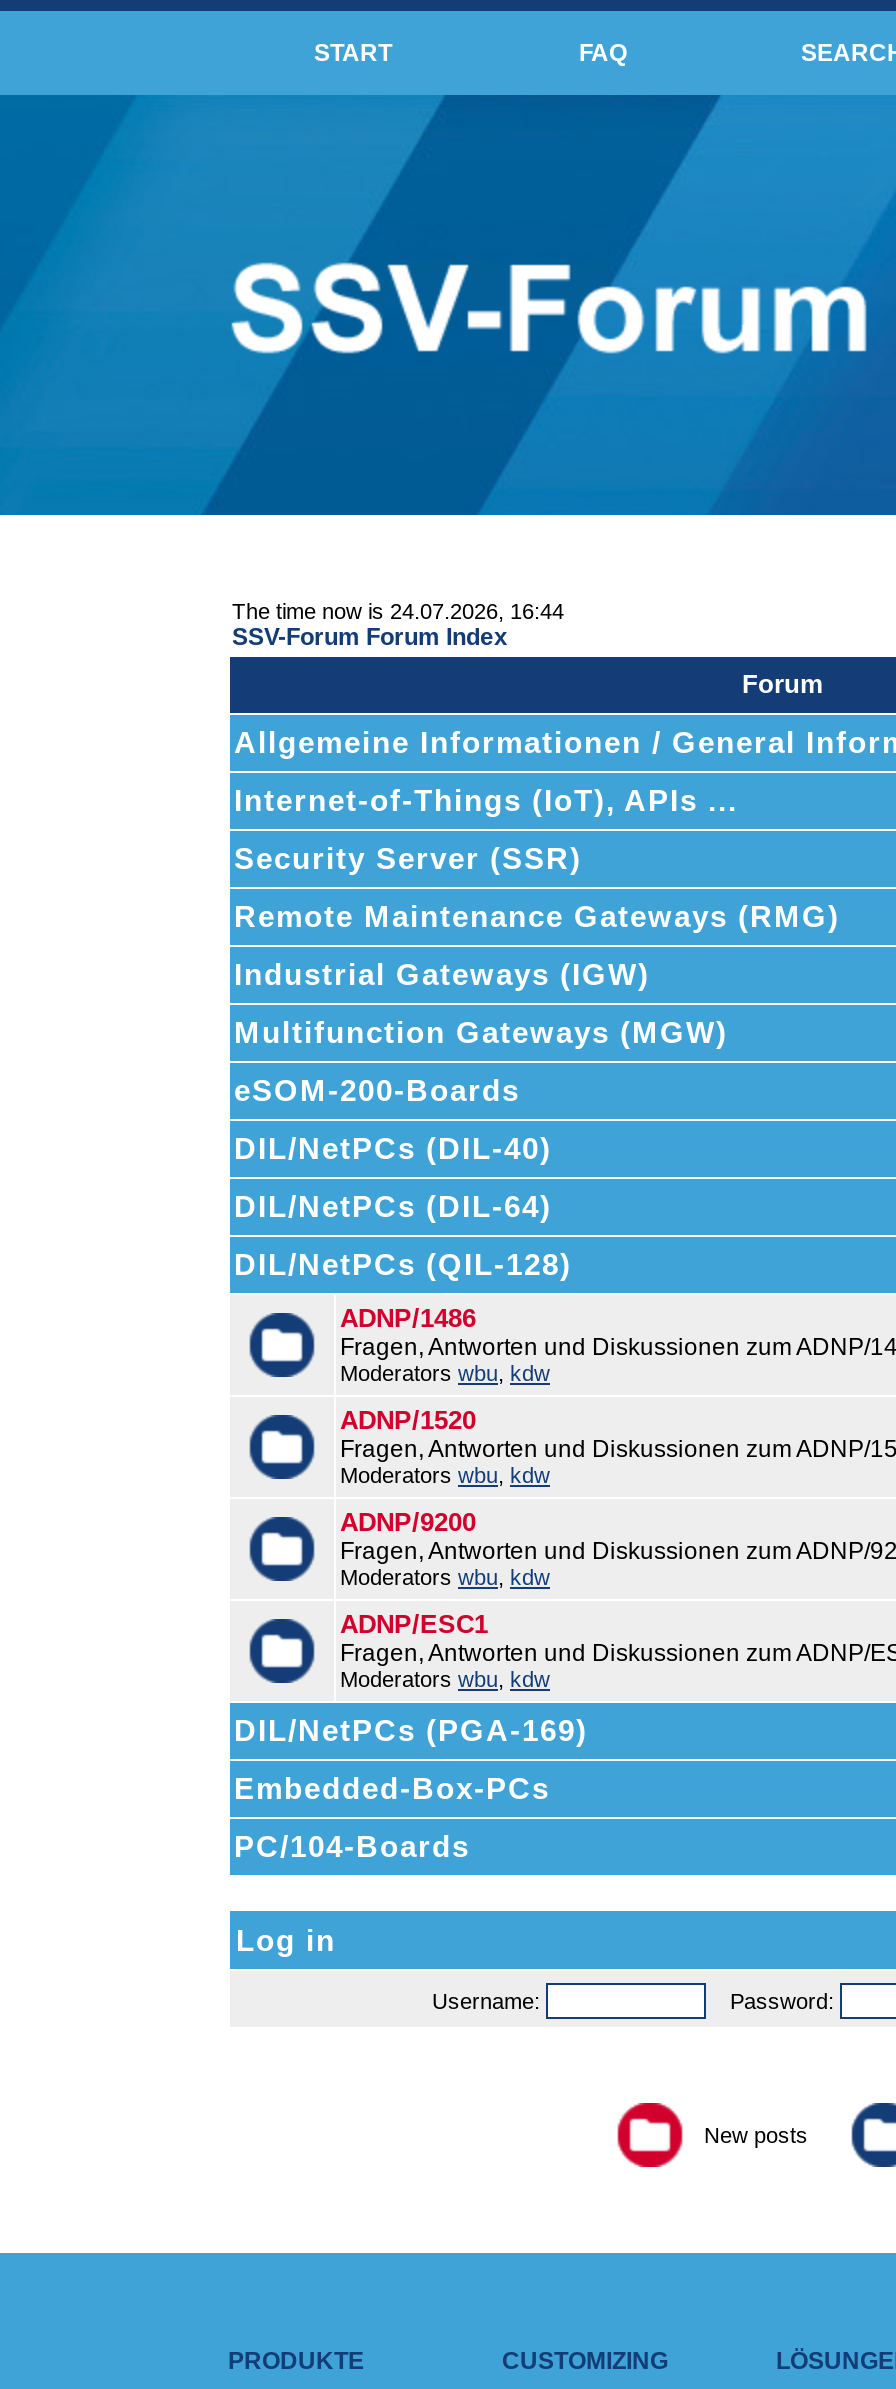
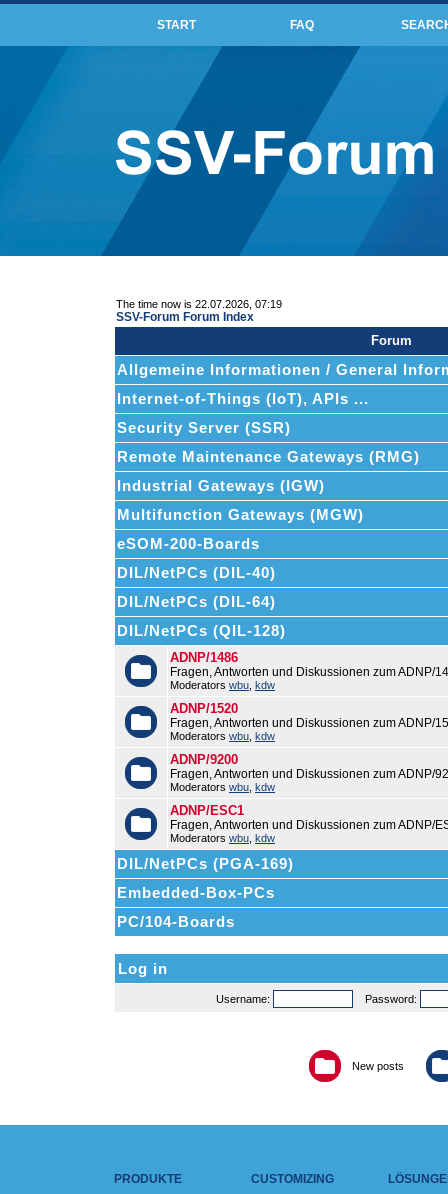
- The time now is 24.07.2026, 16:44
+ The time now is 22.07.2026, 07:19
